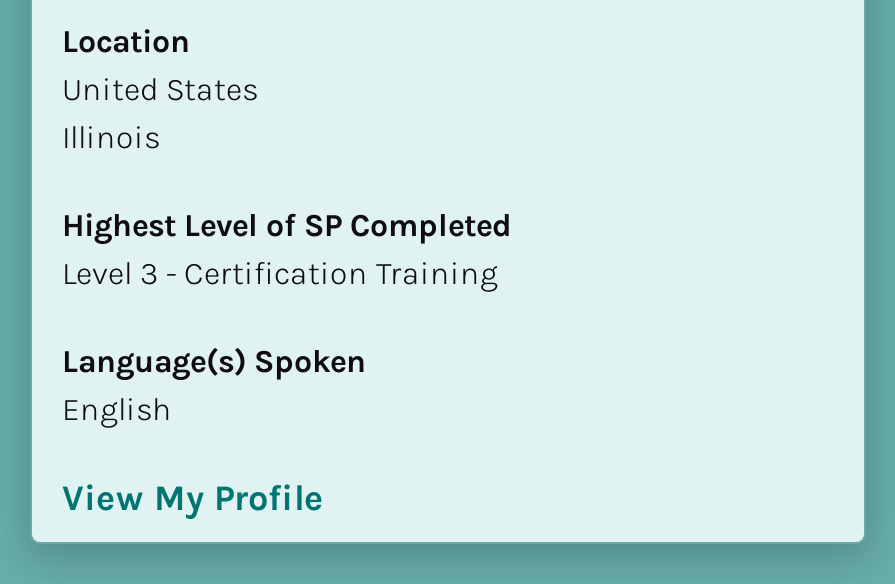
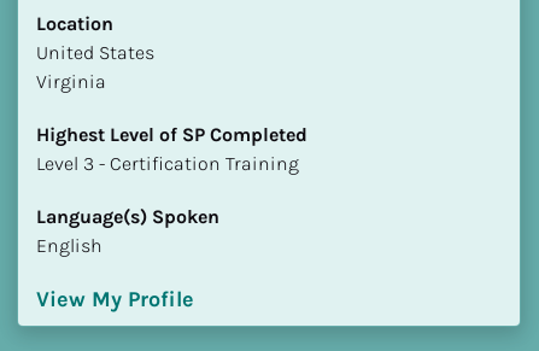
- Illinois
+ Virginia
